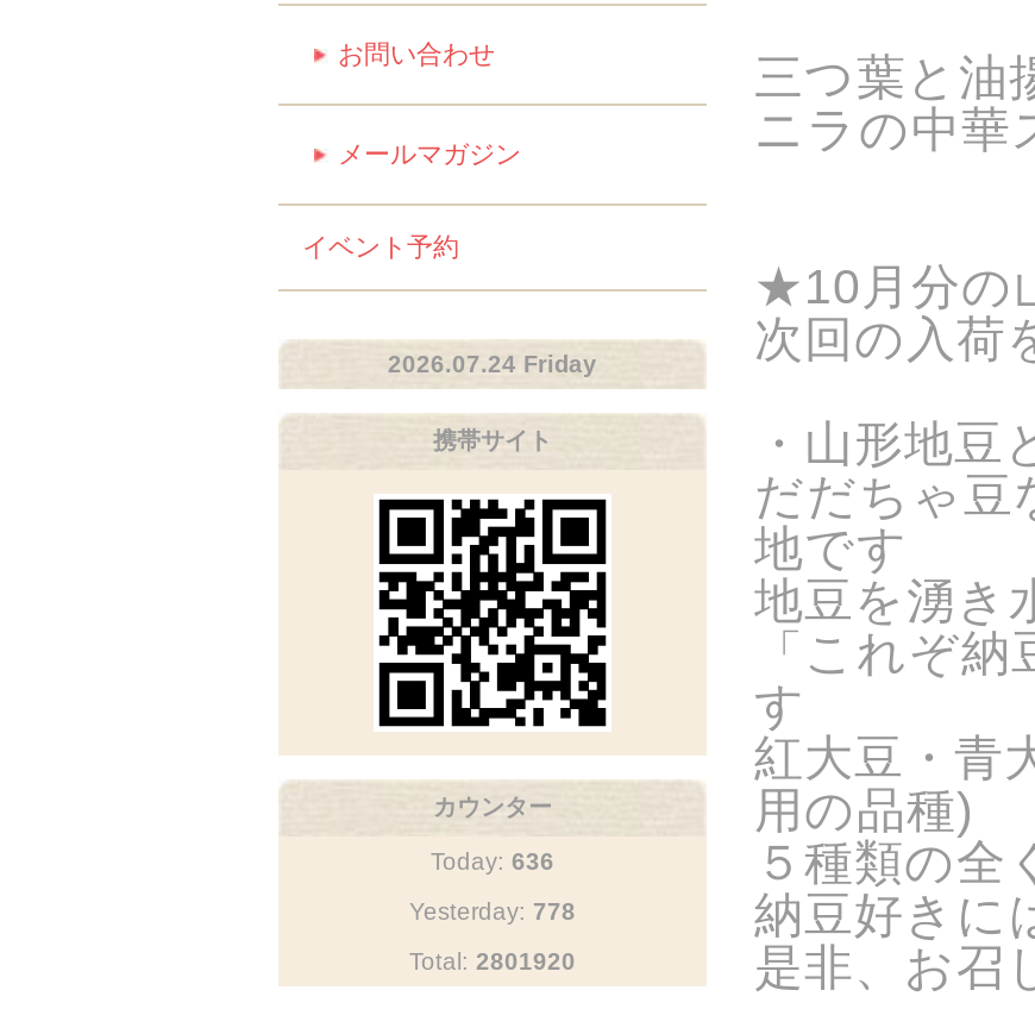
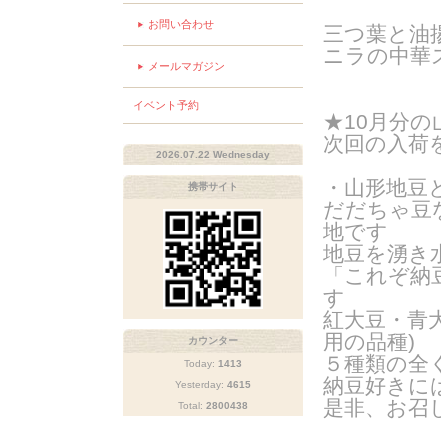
- 2026.07.24 Friday
+ 2026.07.22 Wednesday

- Today: 636
+ Today: 1413

- Yesterday: 778
+ Yesterday: 4615

- Total: 2801920
+ Total: 2800438
